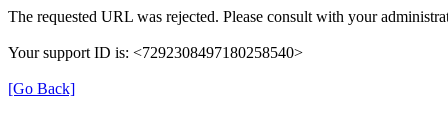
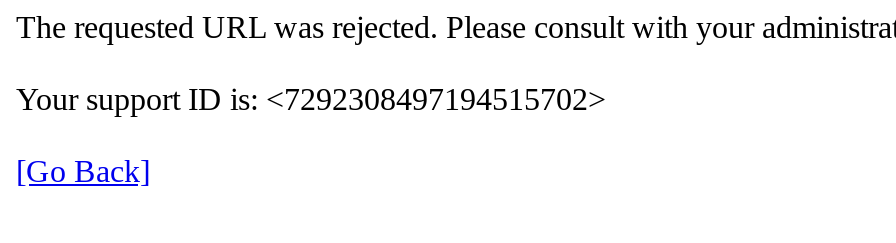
- Your support ID is: <7292308497180258540>
+ Your support ID is: <7292308497194515702>
